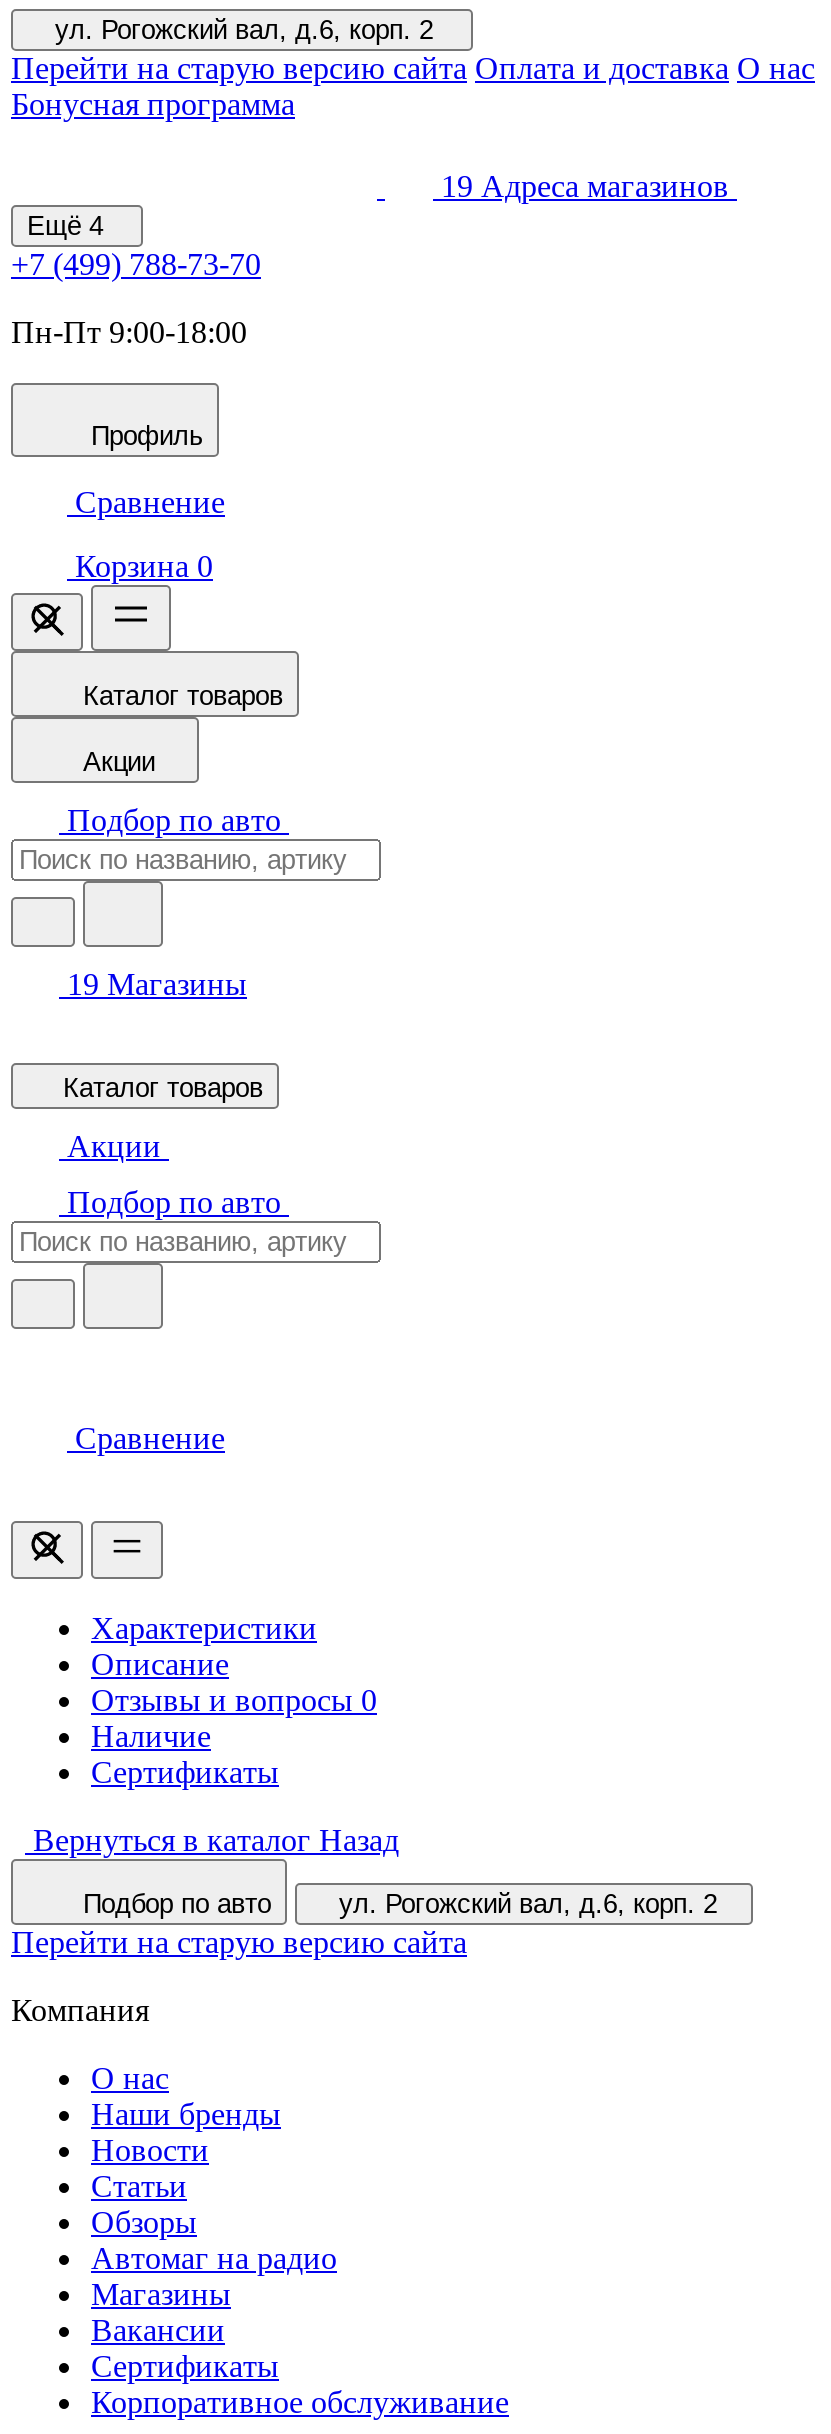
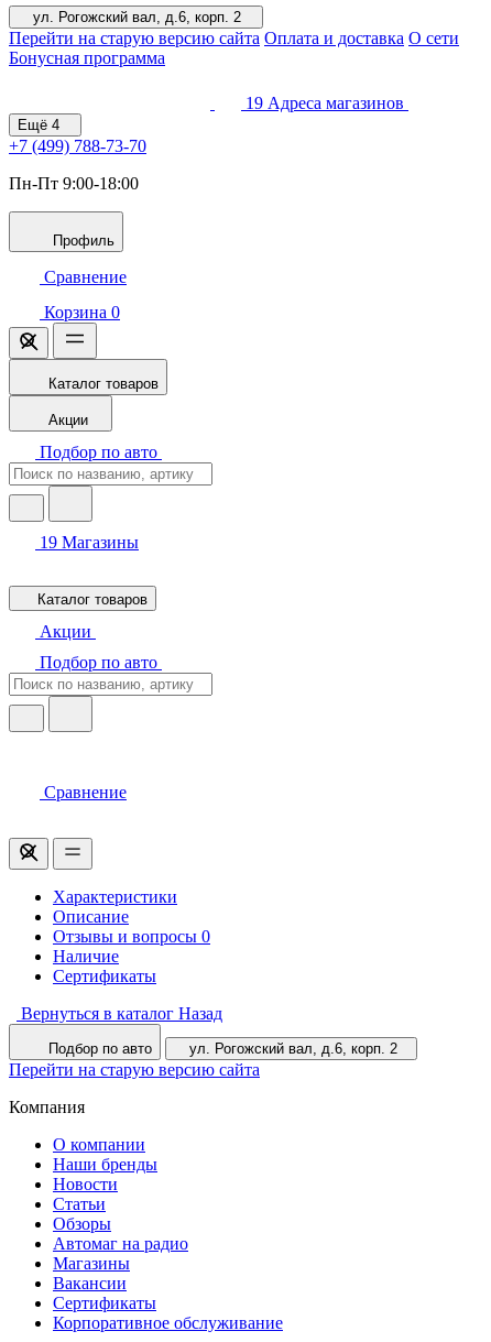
- Перейти на старую версию сайта Оплата и доставка О нас
+ Перейти на старую версию сайта Оплата и доставка О сети

- О нас
+ О компании
